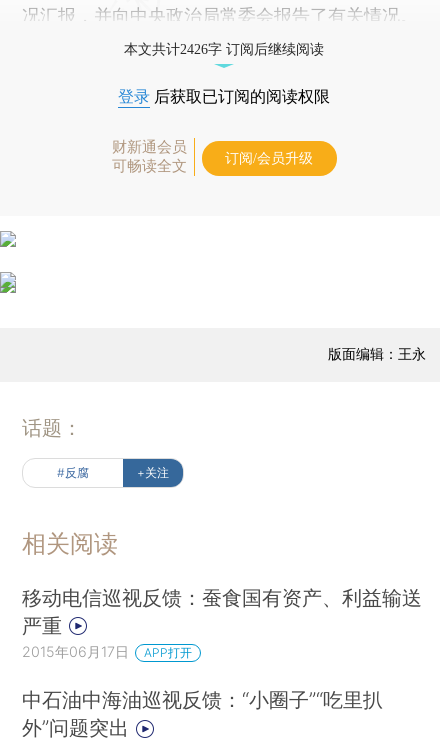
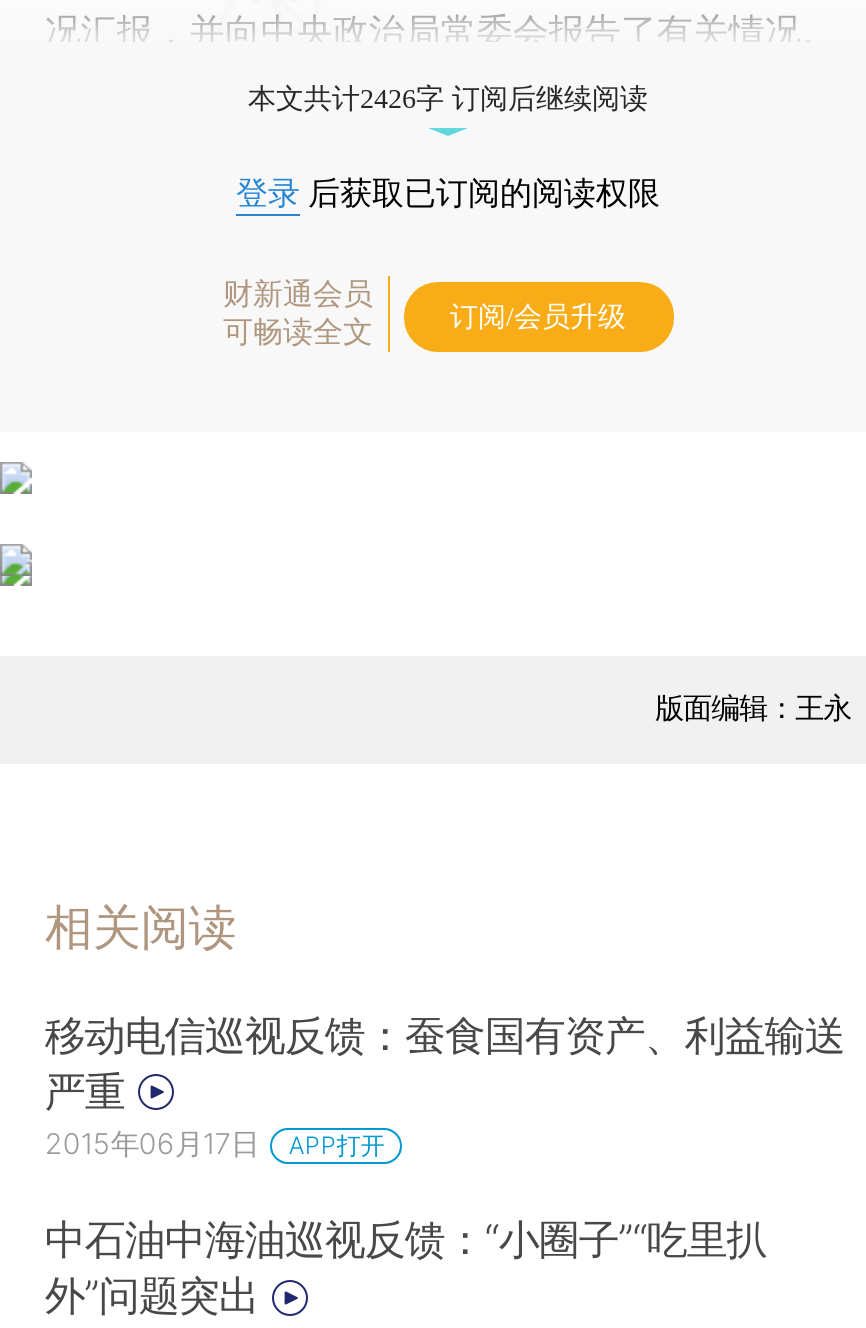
- 话题：
- #反腐
- +关注
